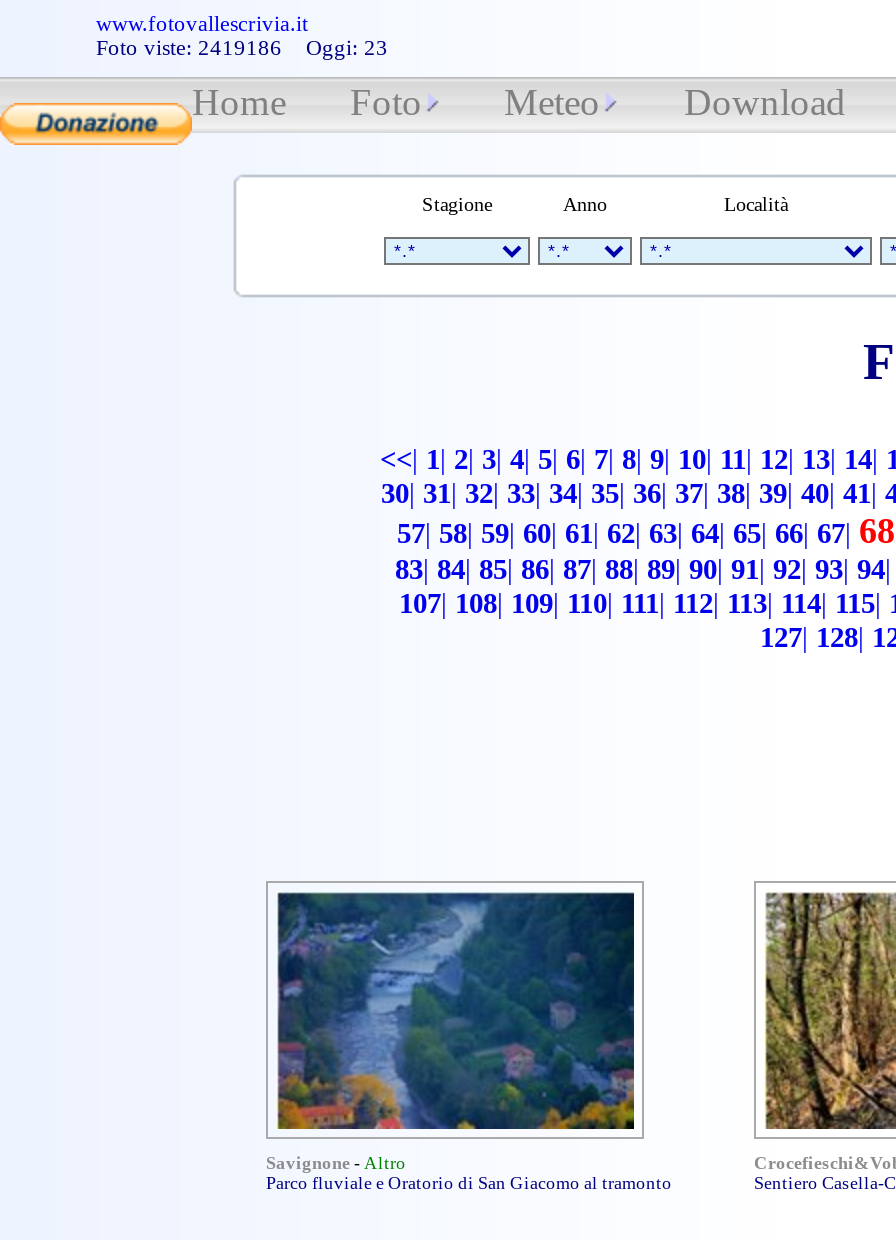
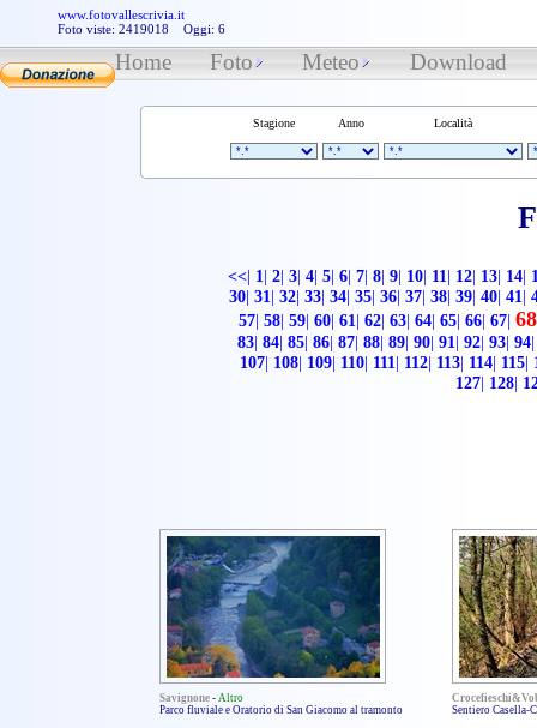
- Foto viste: 2419186 Oggi: 23
+ Foto viste: 2419018 Oggi: 6
